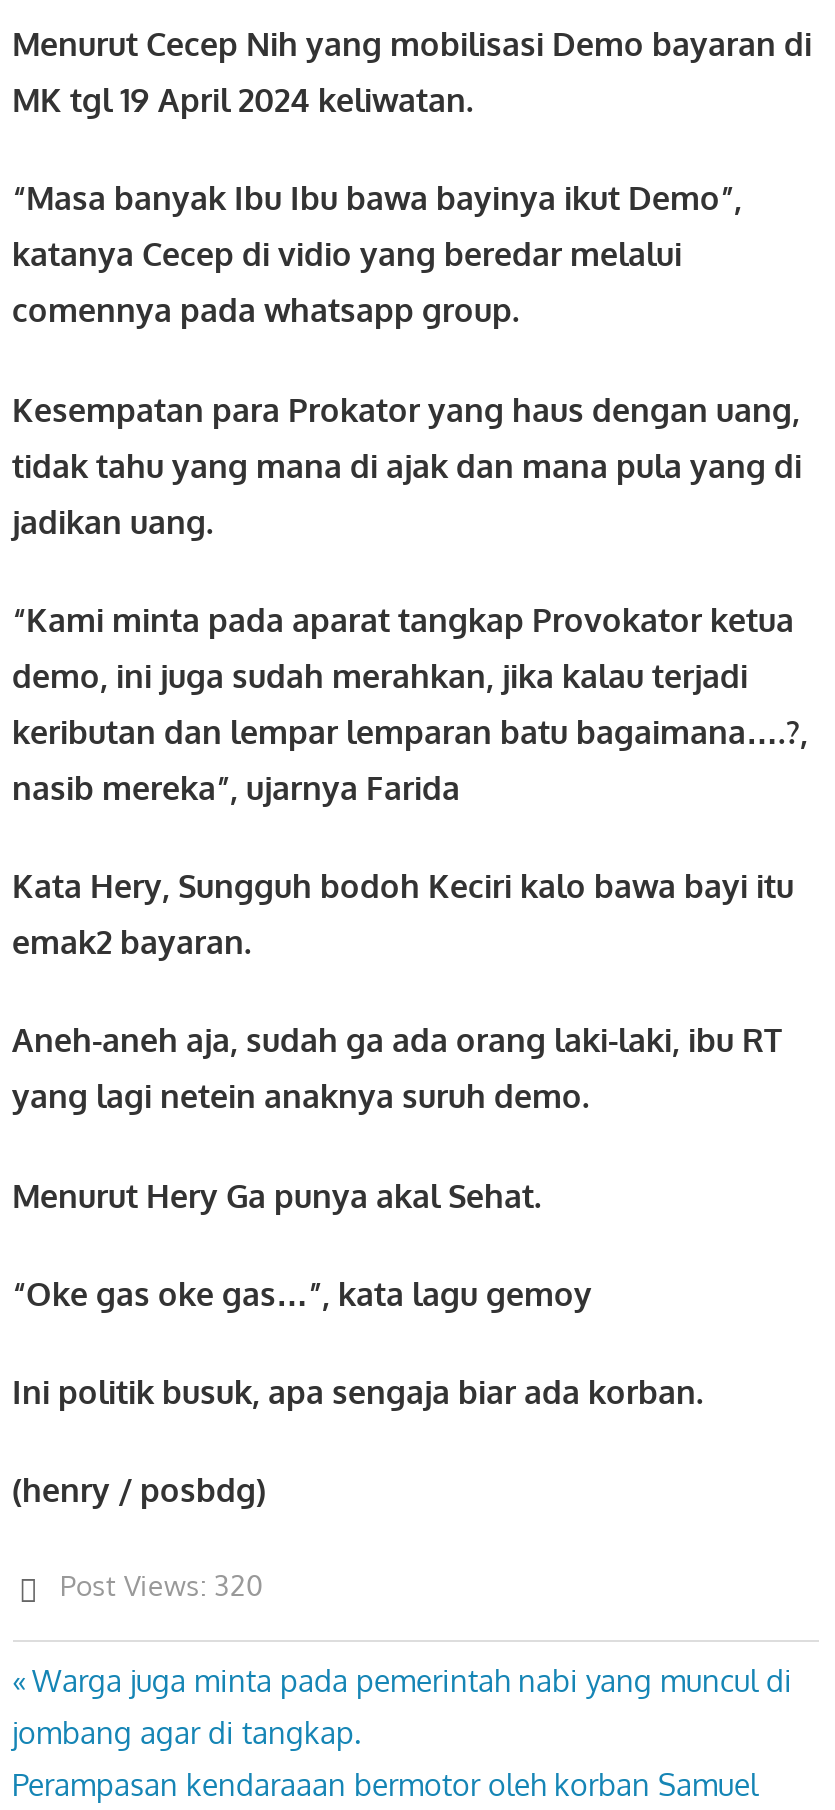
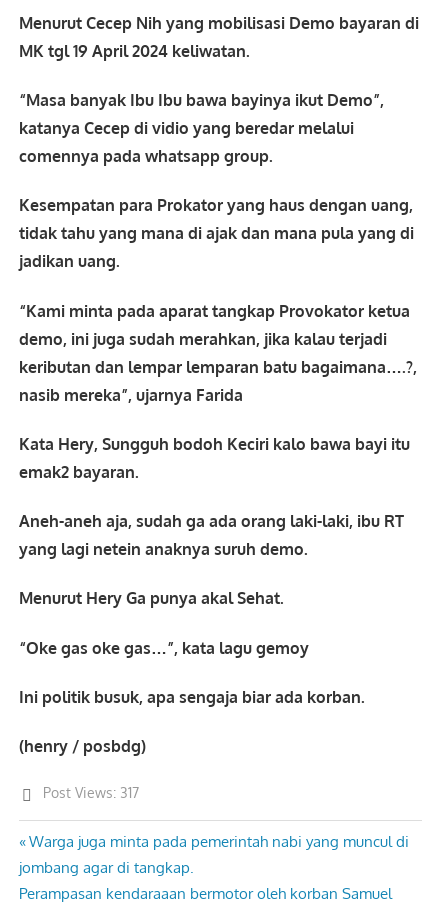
- Post Views: 320
+ Post Views: 317
